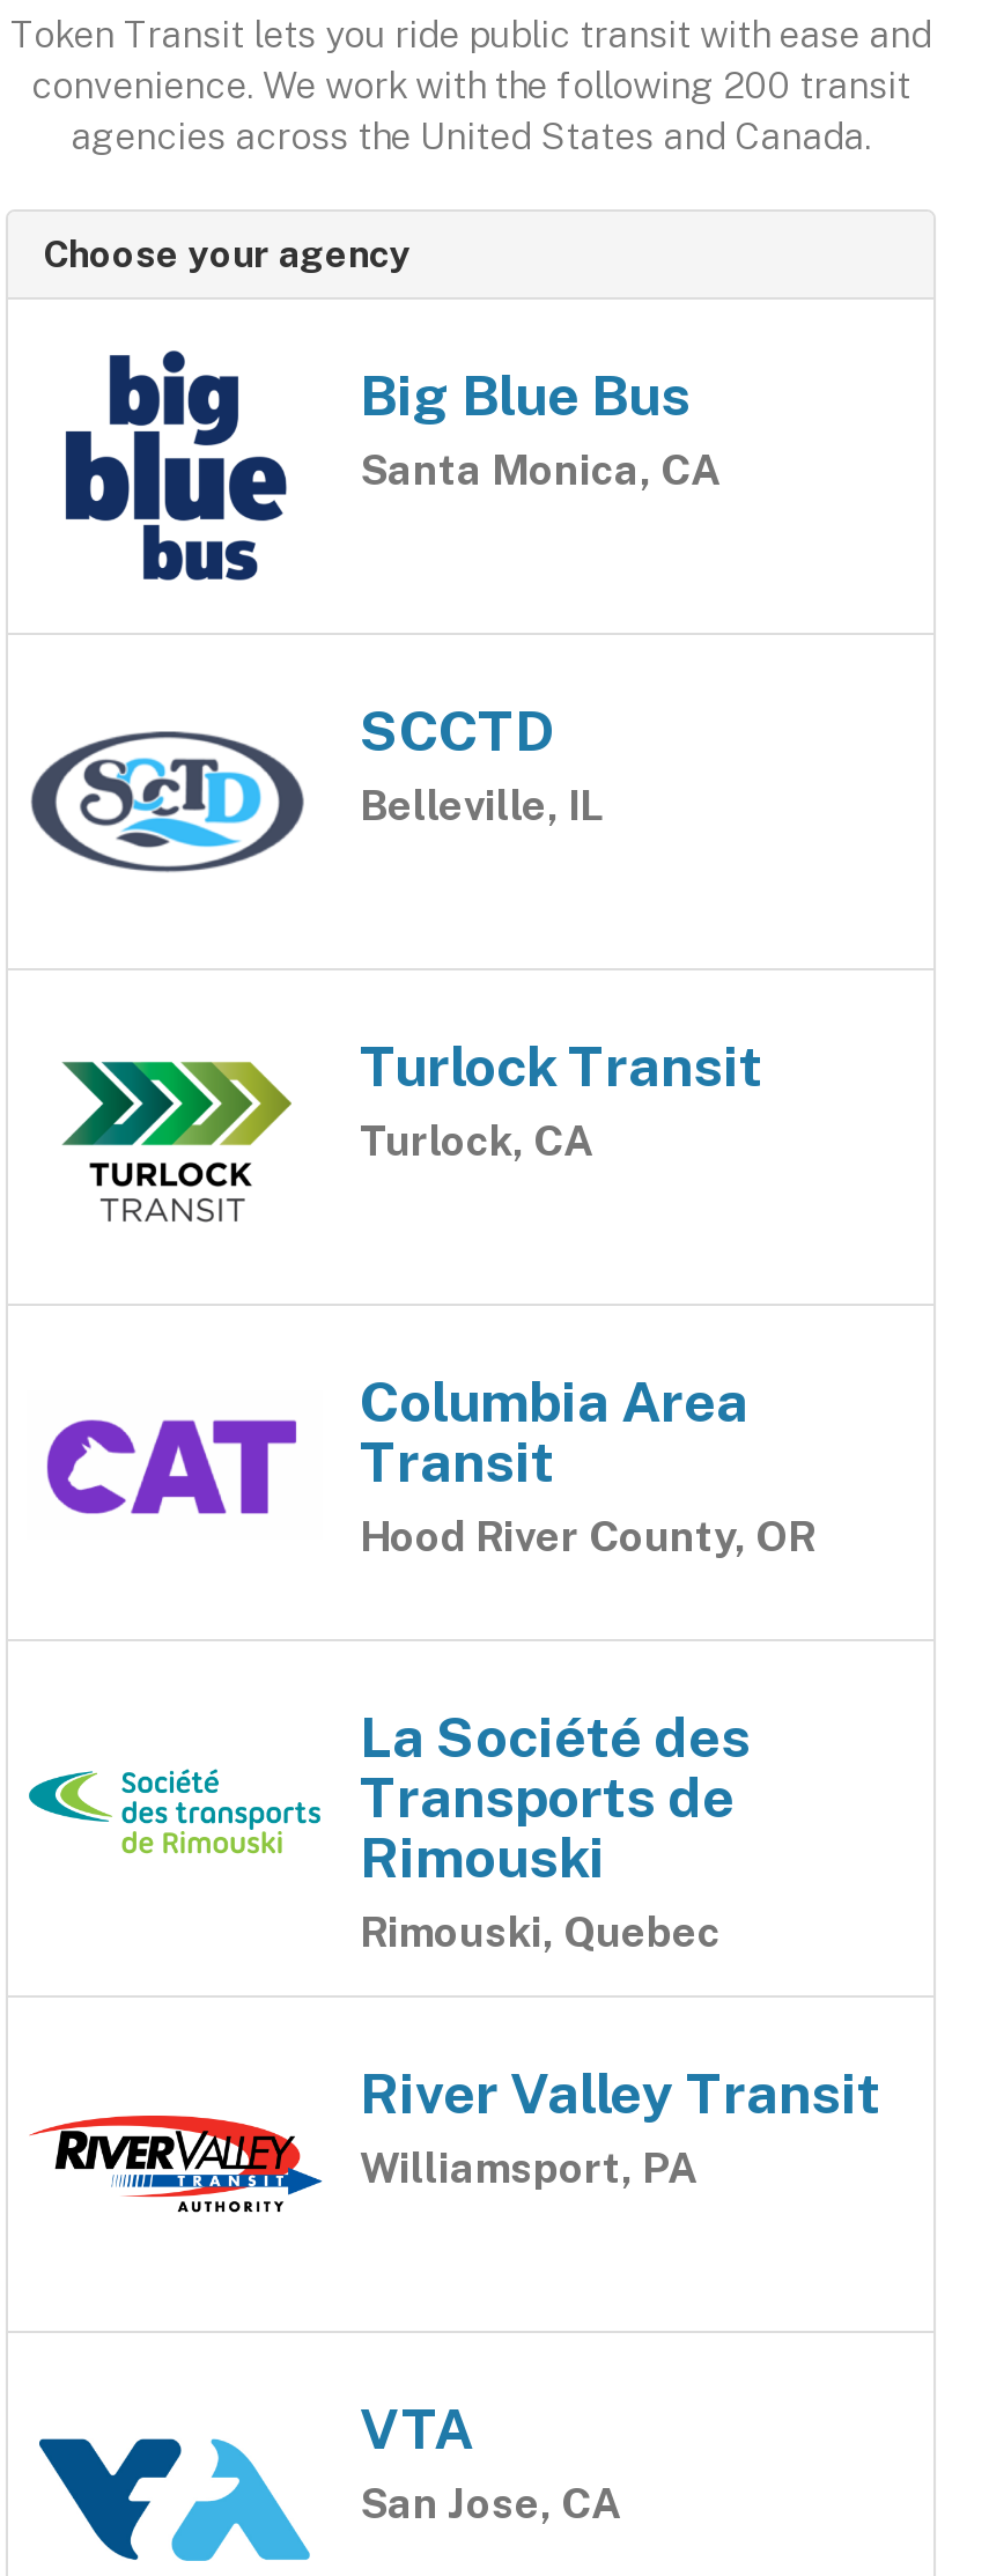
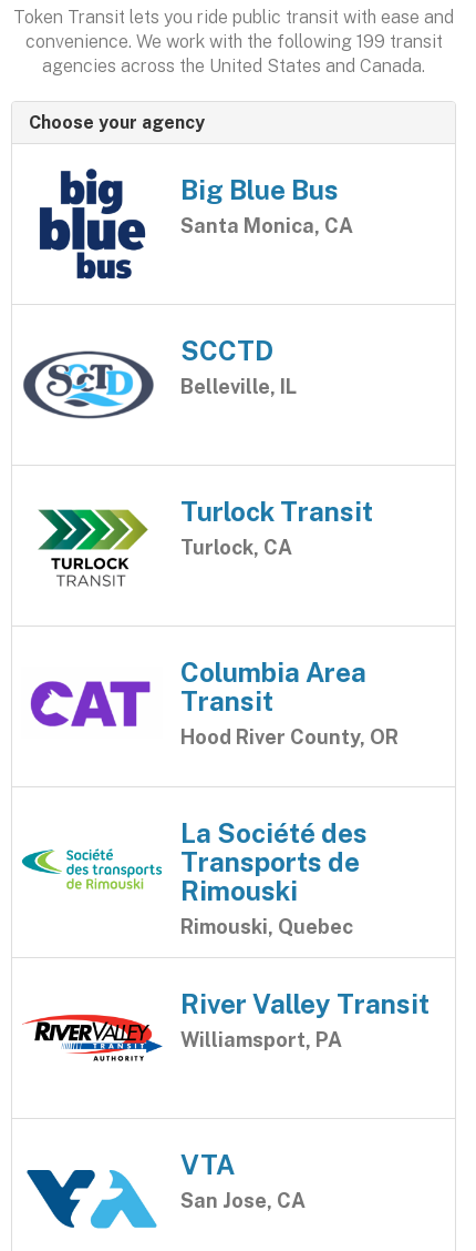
- convenience. We work with the following 200 transit
+ convenience. We work with the following 199 transit
